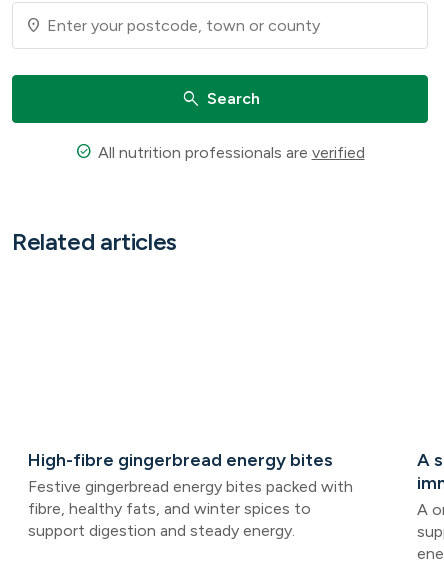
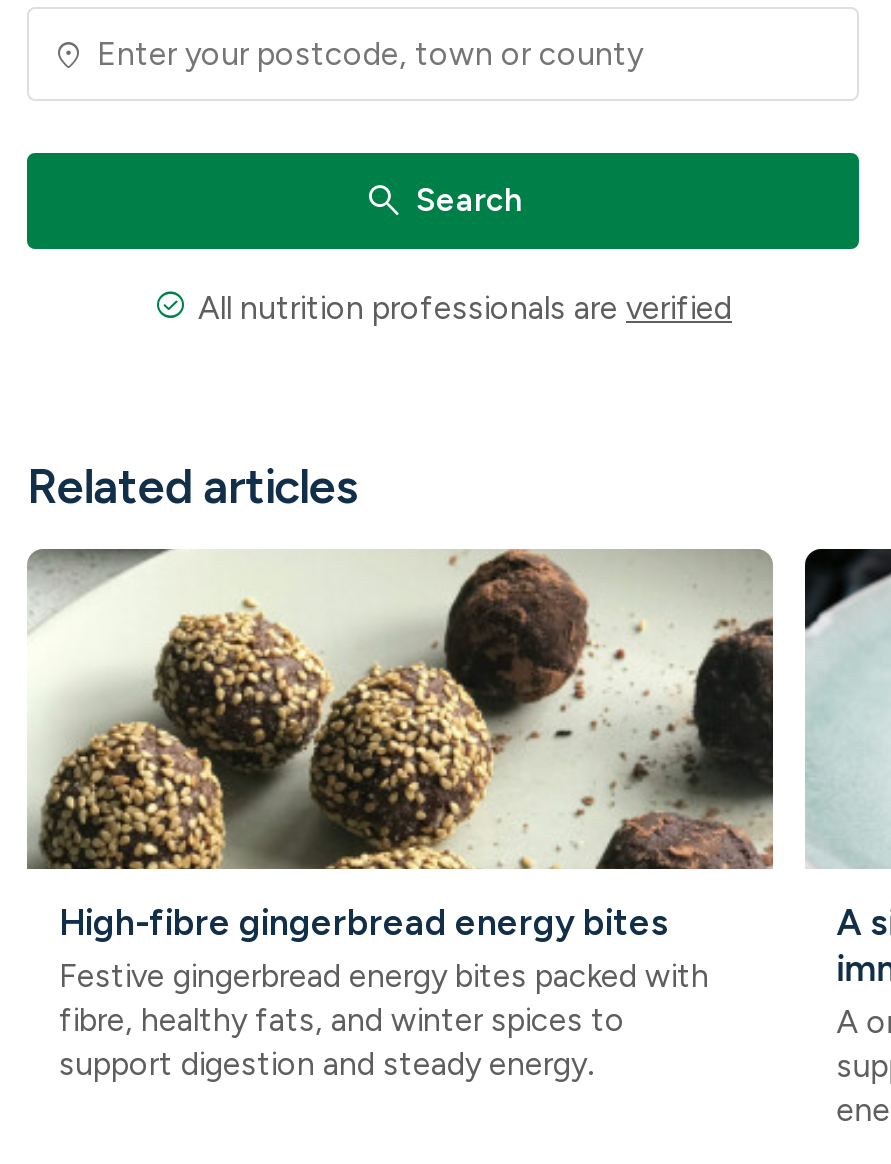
+ [image]

+ [image]
